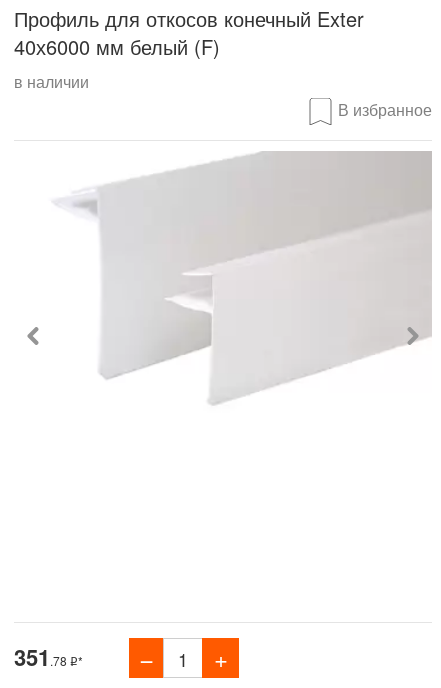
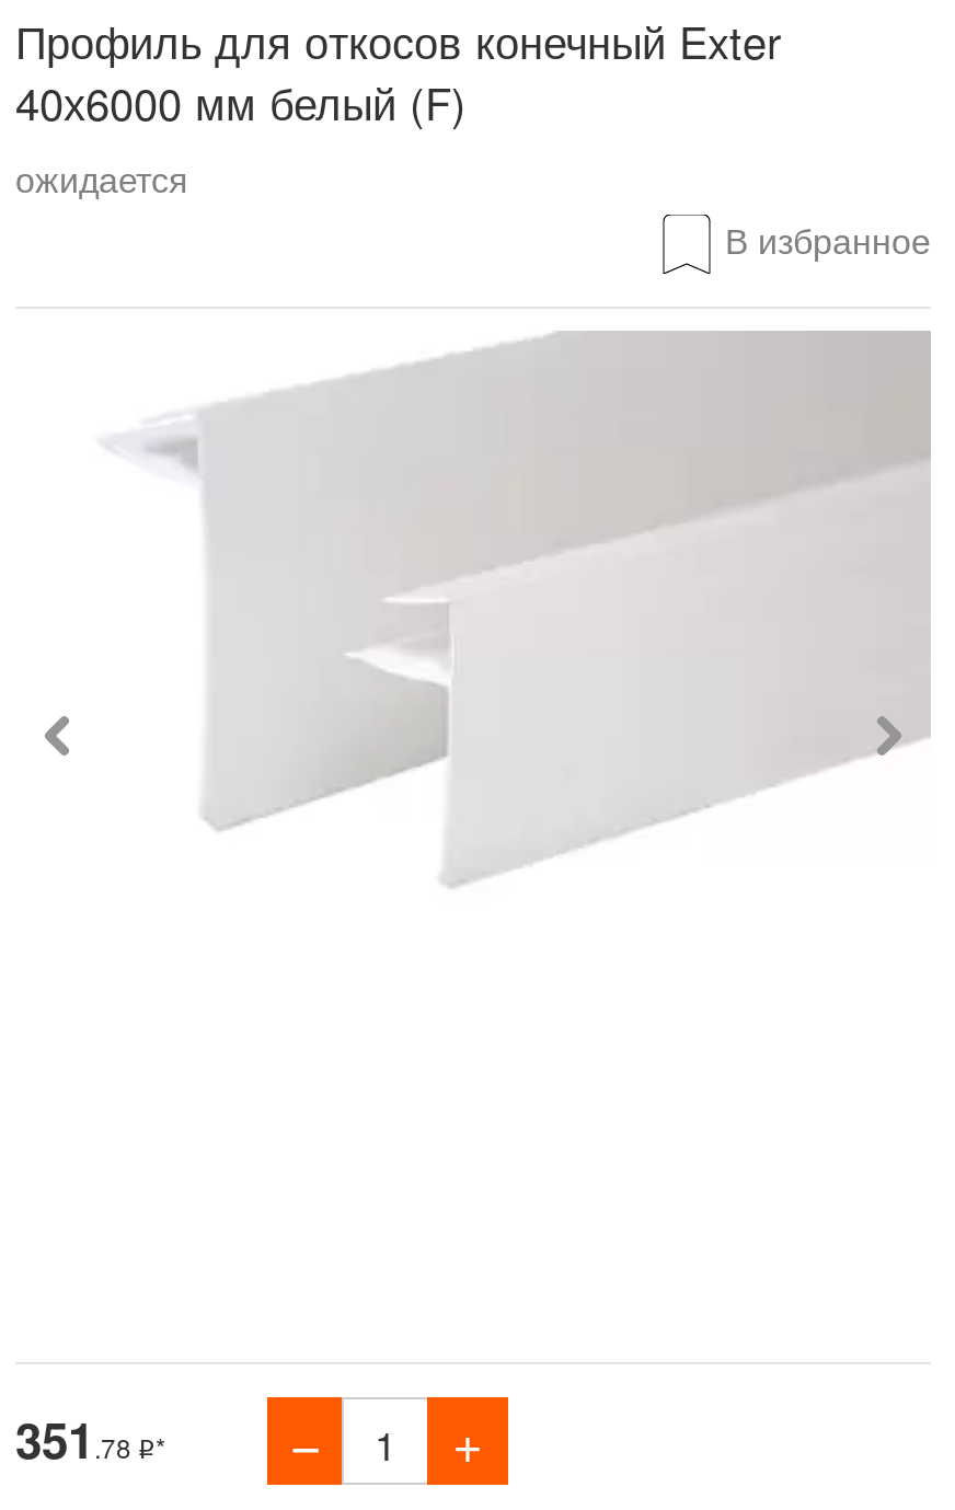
- в наличии
+ ожидается
